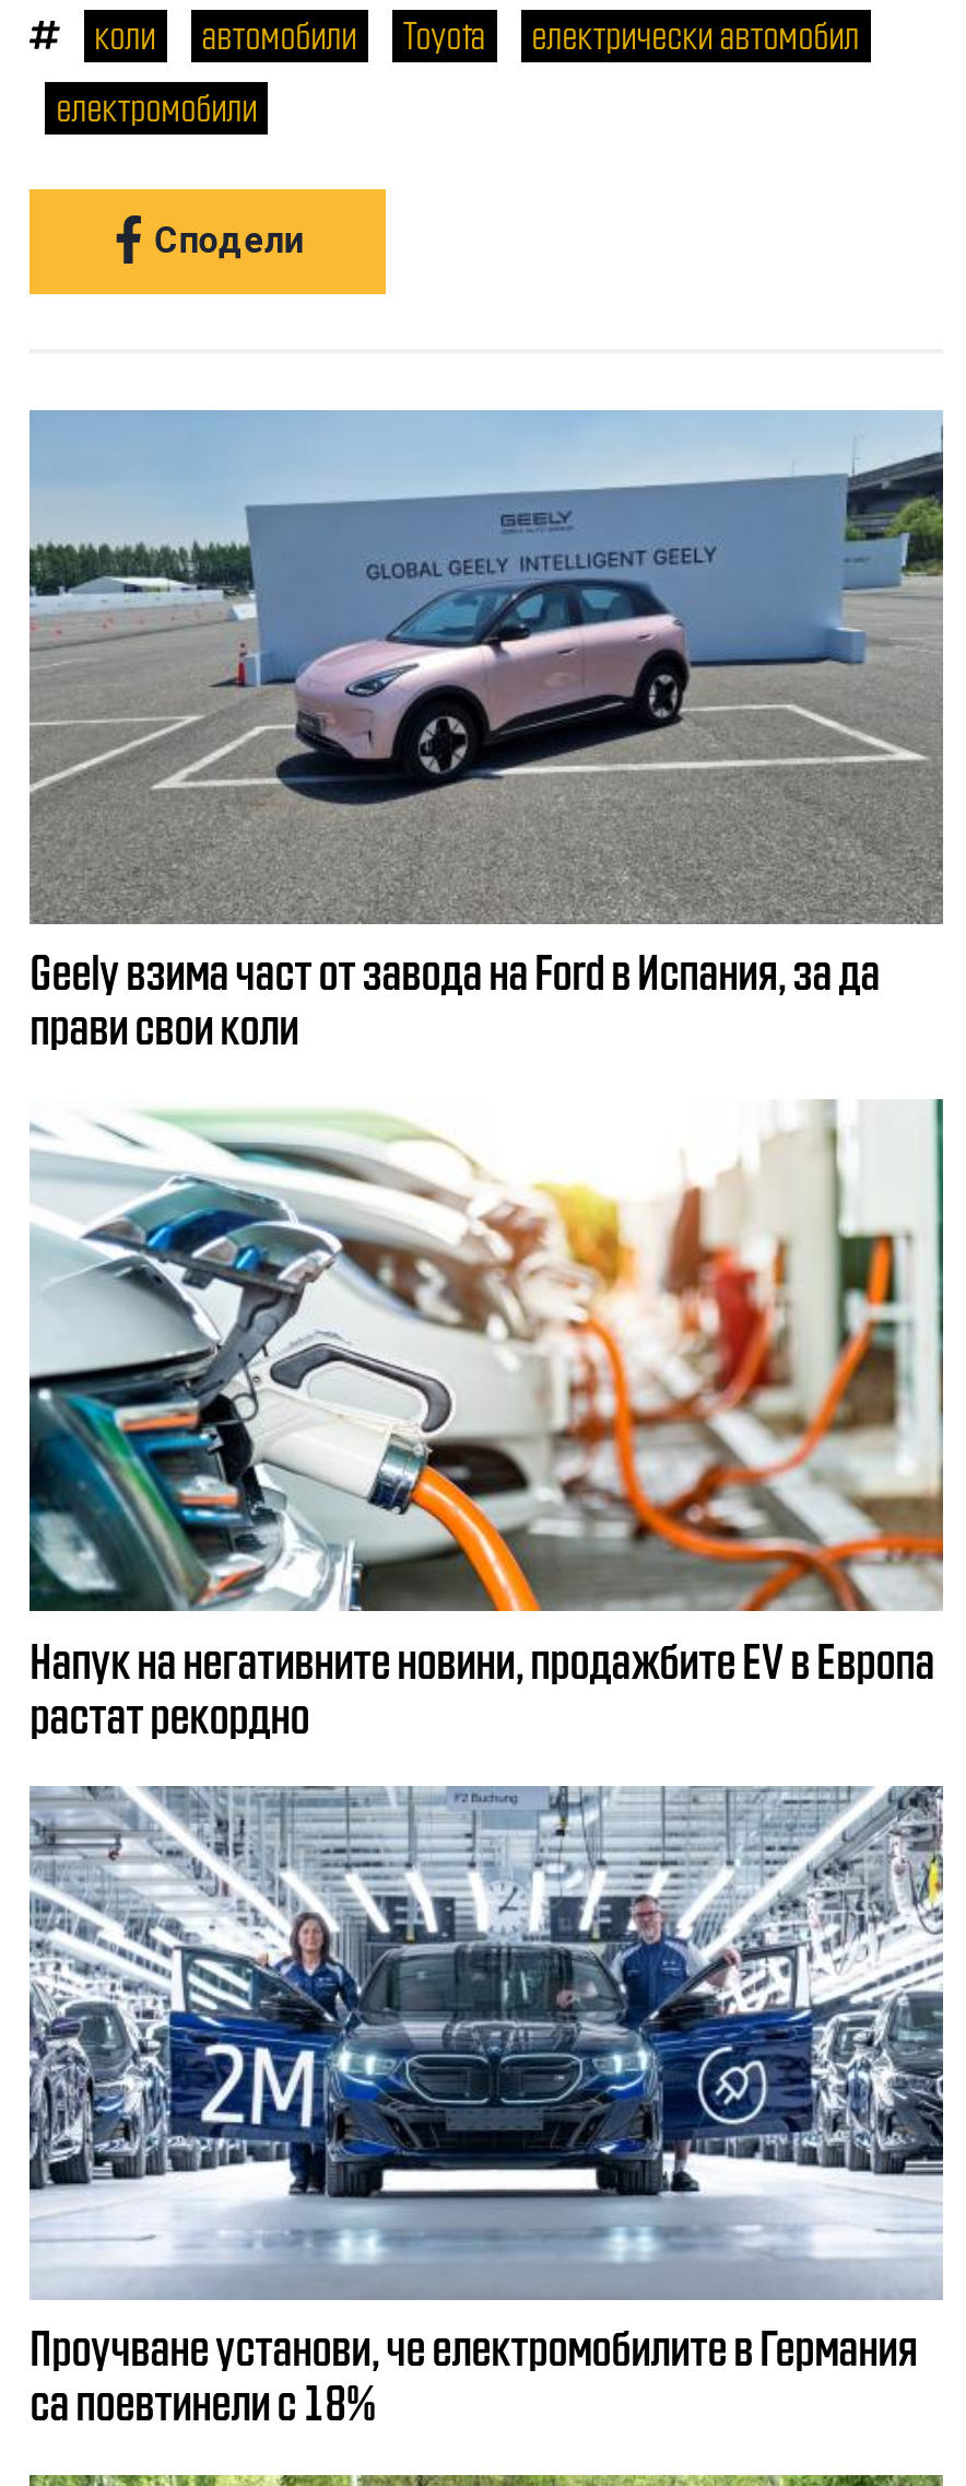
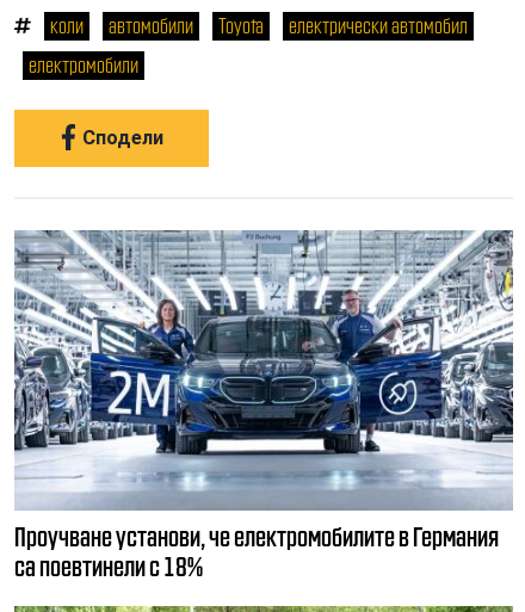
- [image]
- Geely взима част от завода на Ford в Испания, за да
- прави свои коли

- [image]
- Напук на негативните новини, продажбите EV в Европа
- растат рекордно
